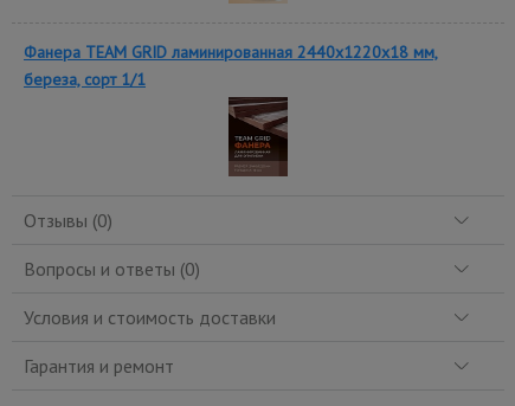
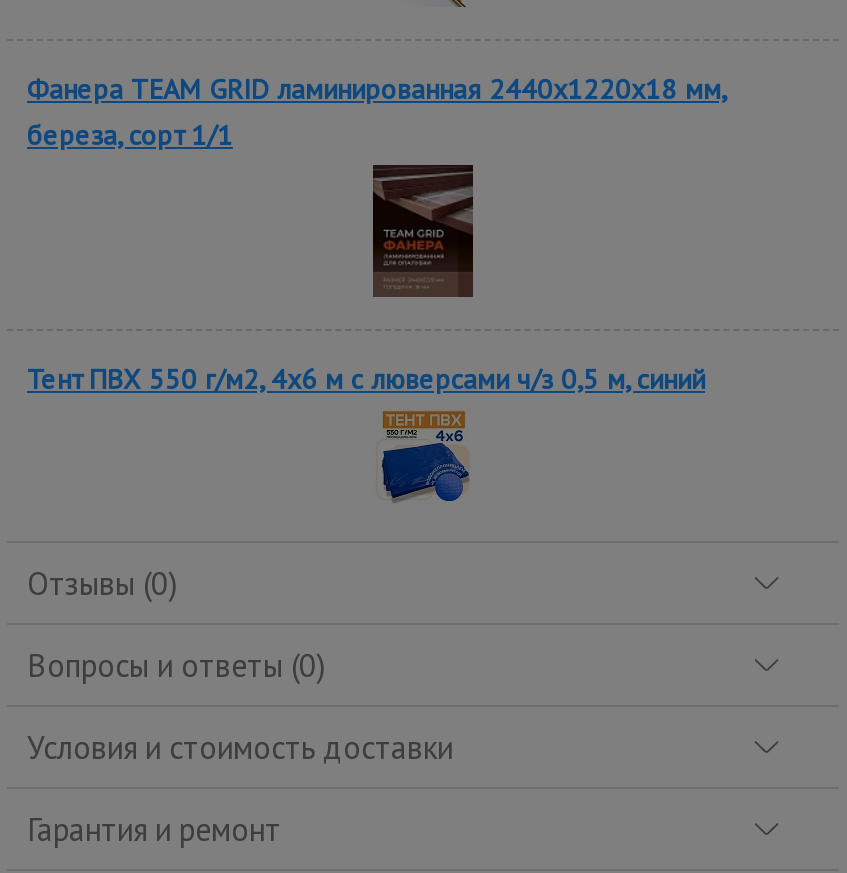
+ Тент ПВХ 550 г/м2, 4х6 м с люверсами ч/з 0,5 м, синий

+ [image]
